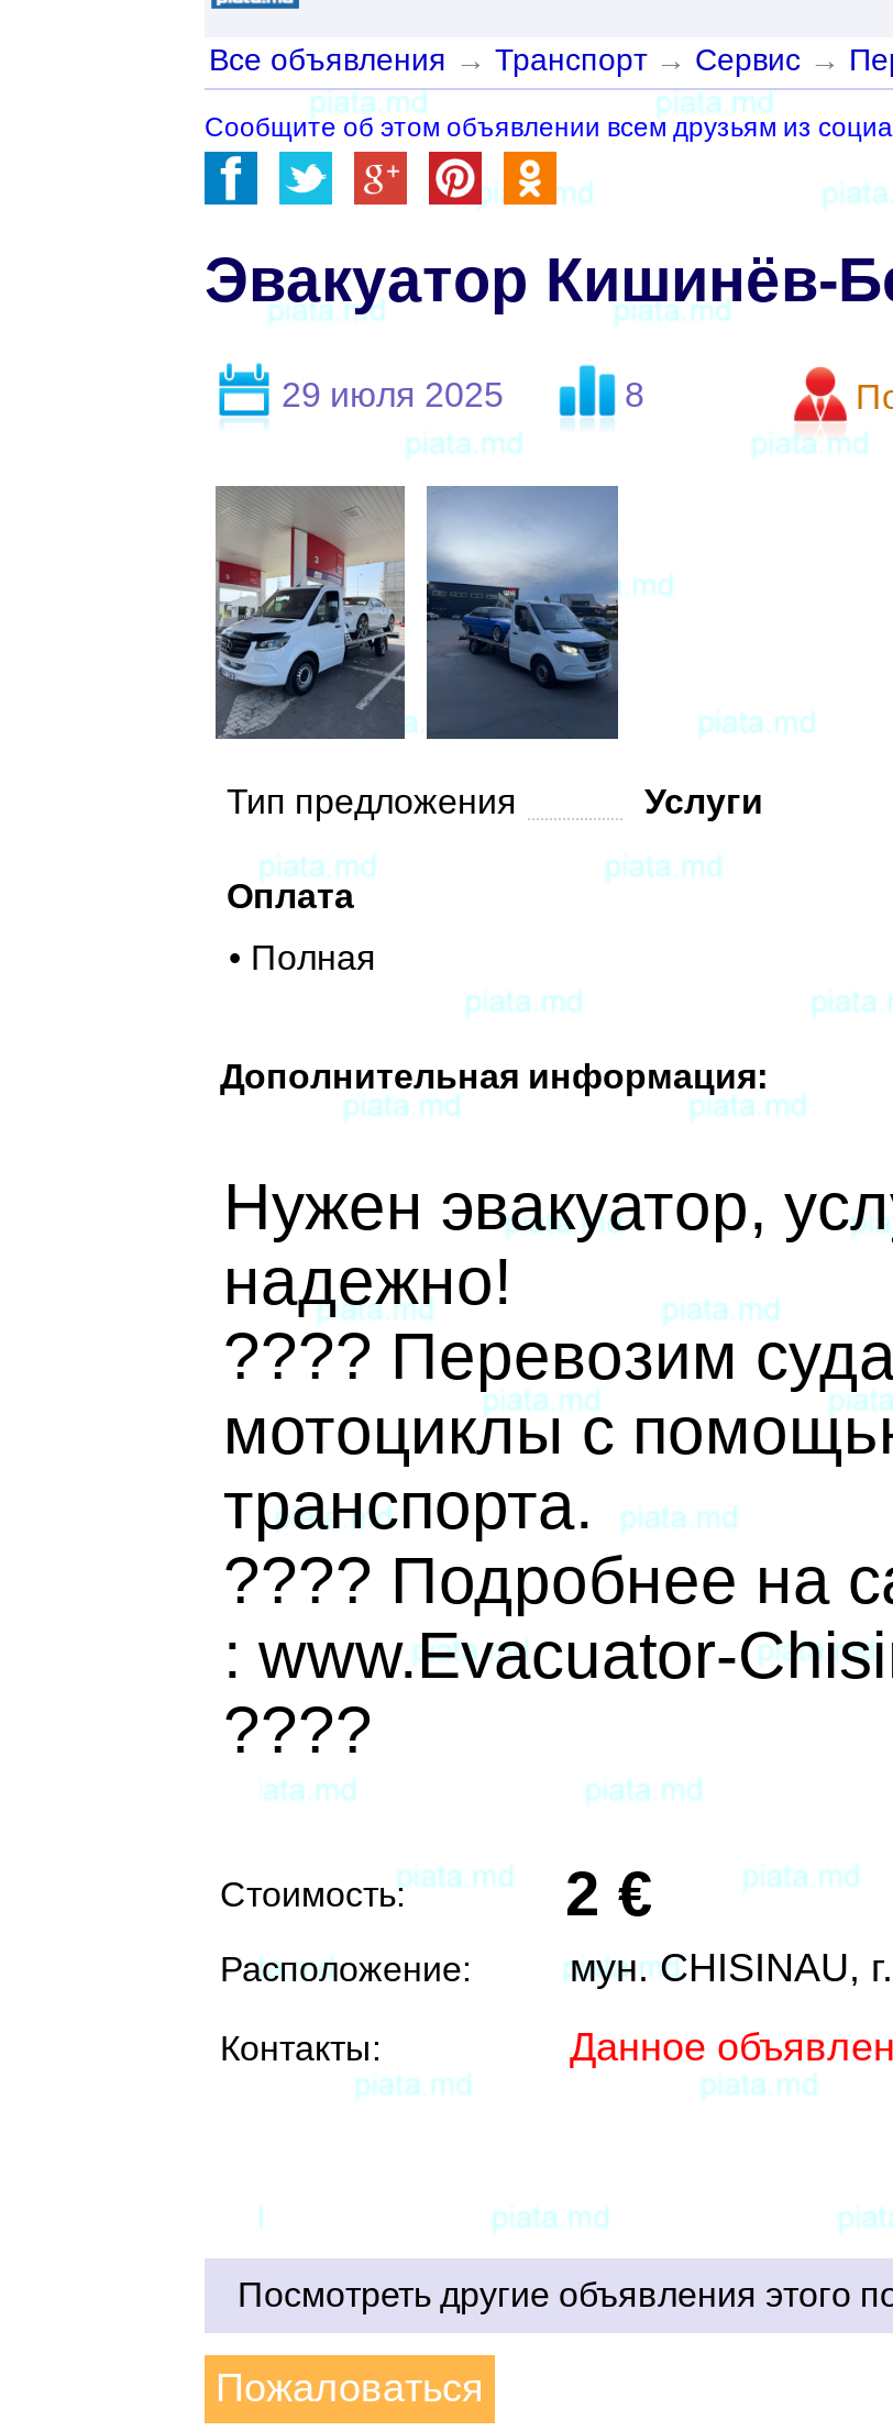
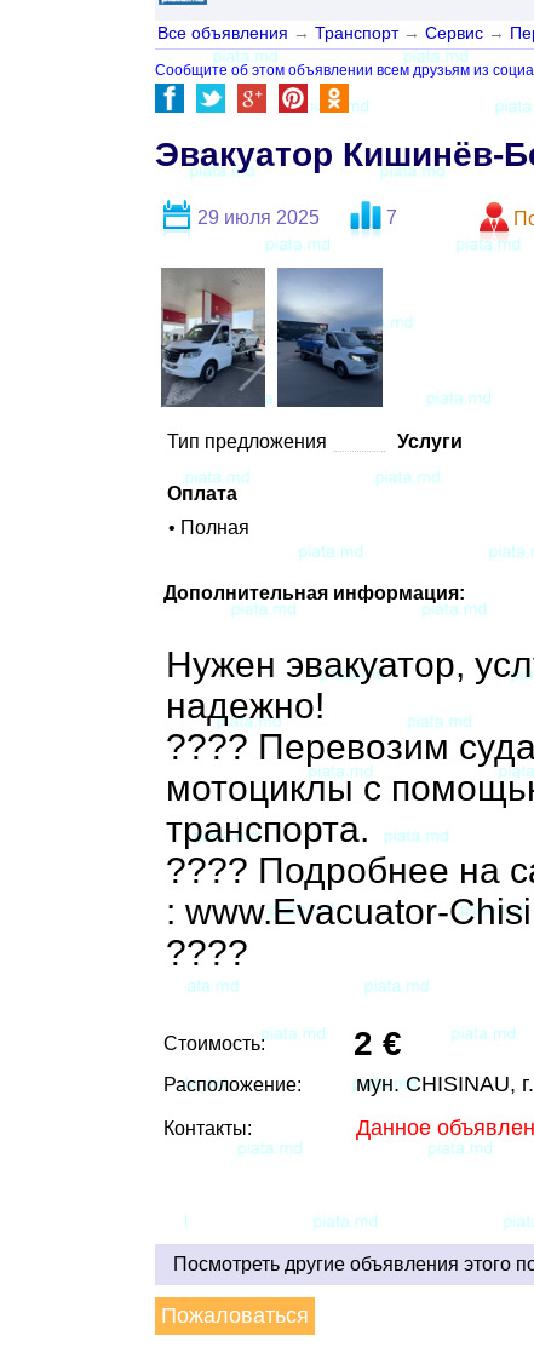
- 8
+ 7
